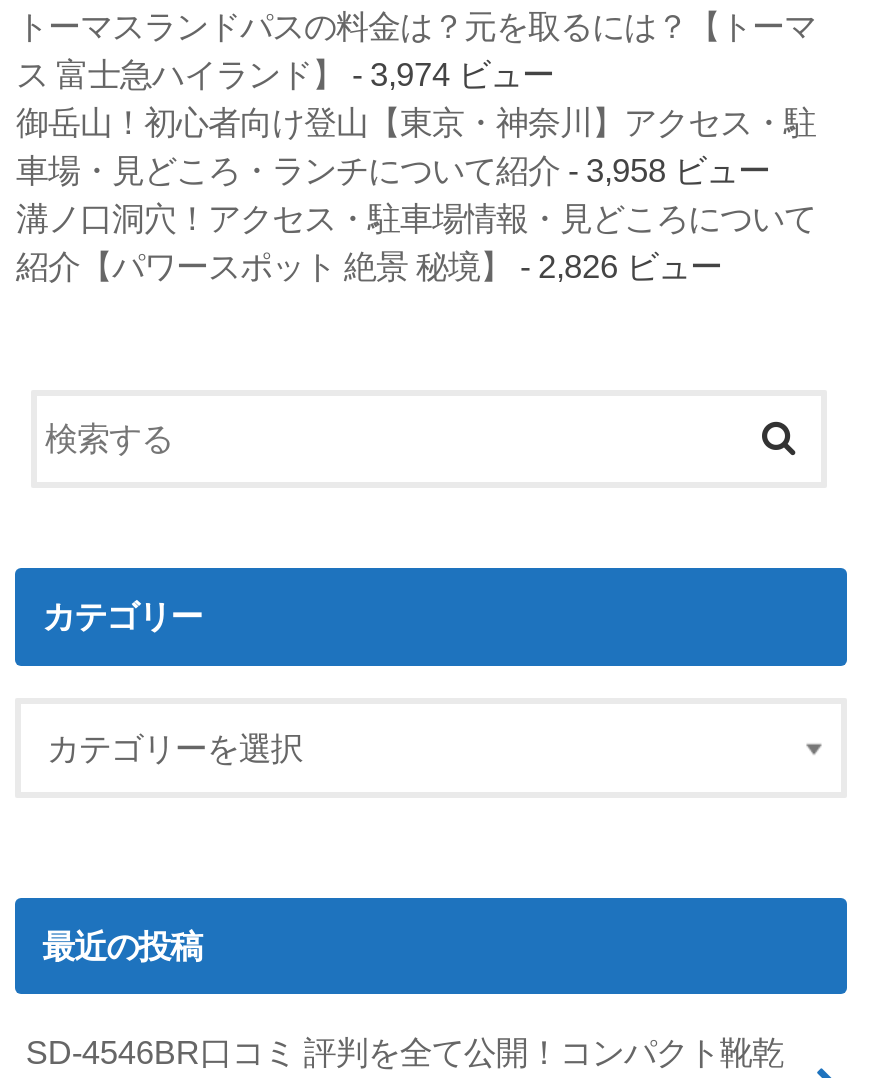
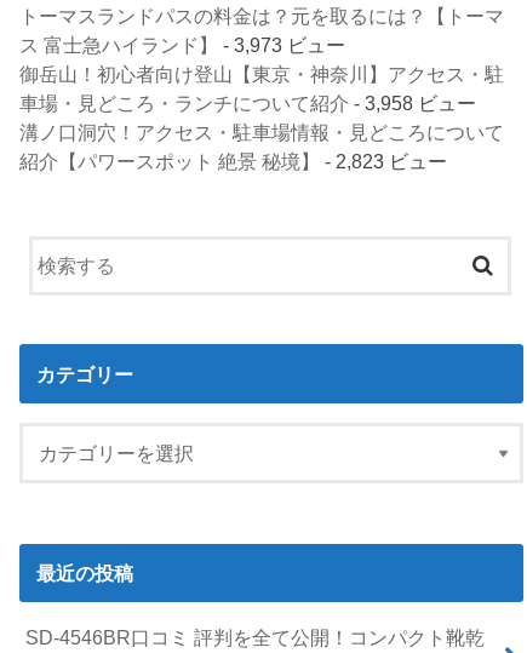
- ス 富士急ハイランド】- 3,974 ビュー
+ ス 富士急ハイランド】- 3,973 ビュー

- 紹介【パワースポット 絶景 秘境】- 2,826 ビュー
+ 紹介【パワースポット 絶景 秘境】- 2,823 ビュー
